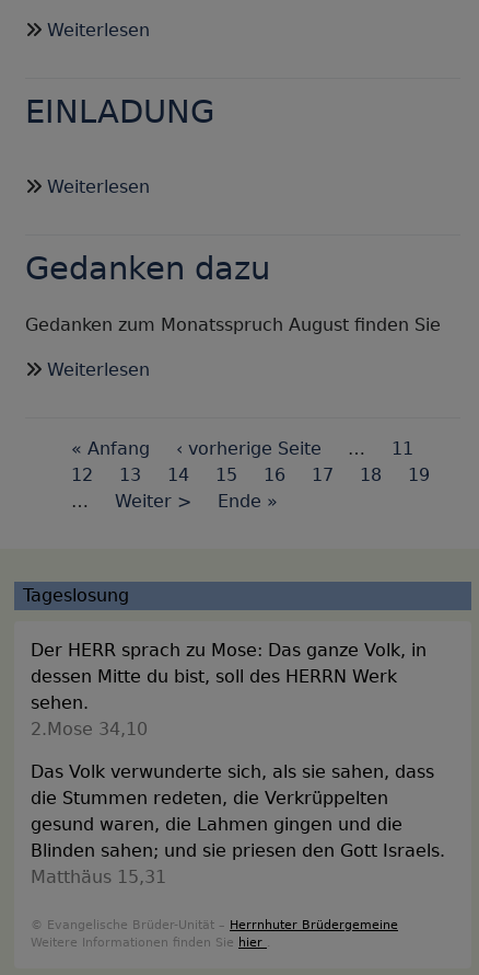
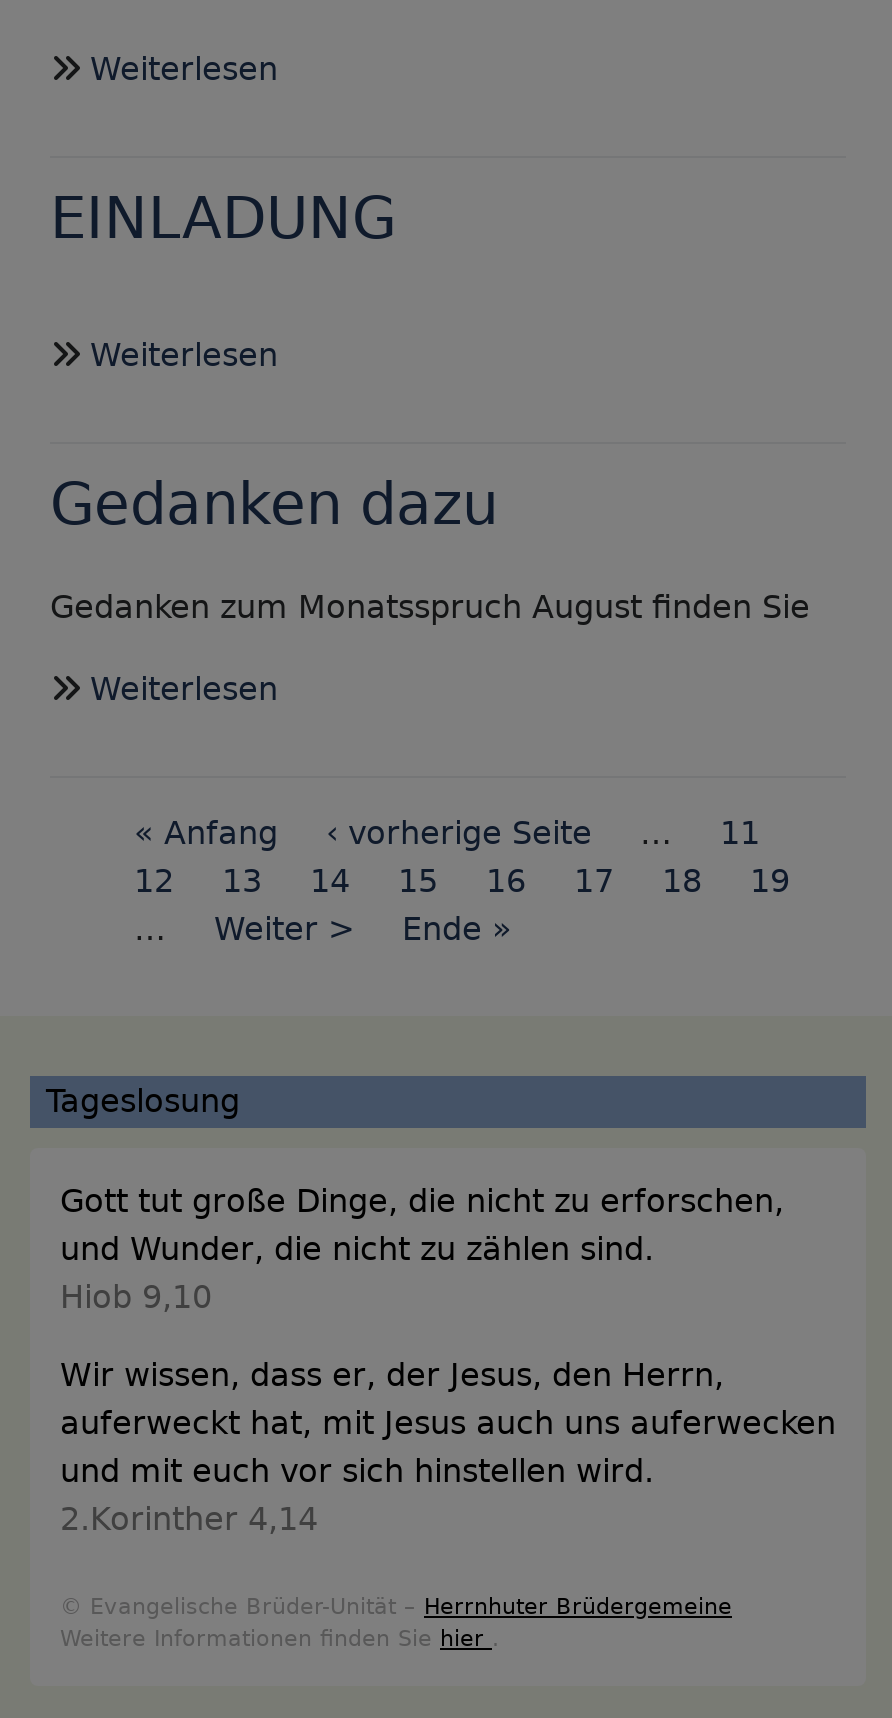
- Der HERR sprach zu Mose: Das ganze Volk, in
- dessen Mitte du bist, soll des HERRN Werk
- sehen.
- 2.Mose 34,10
+ Gott tut große Dinge, die nicht zu erforschen,
+ und Wunder, die nicht zu zählen sind.
+ Hiob 9,10

- Das Volk verwunderte sich, als sie sahen, dass
- die Stummen redeten, die Verkrüppelten
- gesund waren, die Lahmen gingen und die
- Blinden sahen; und sie priesen den Gott Israels.
- Matthäus 15,31
+ Wir wissen, dass er, der Jesus, den Herrn,
+ auferweckt hat, mit Jesus auch uns auferwecken
+ und mit euch vor sich hinstellen wird.
+ 2.Korinther 4,14
